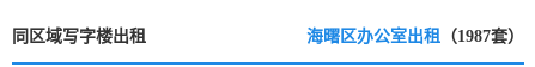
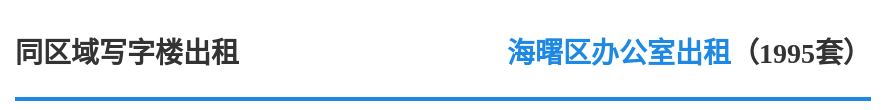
- 海曙区办公室出租（1987套）
+ 海曙区办公室出租（1995套）
